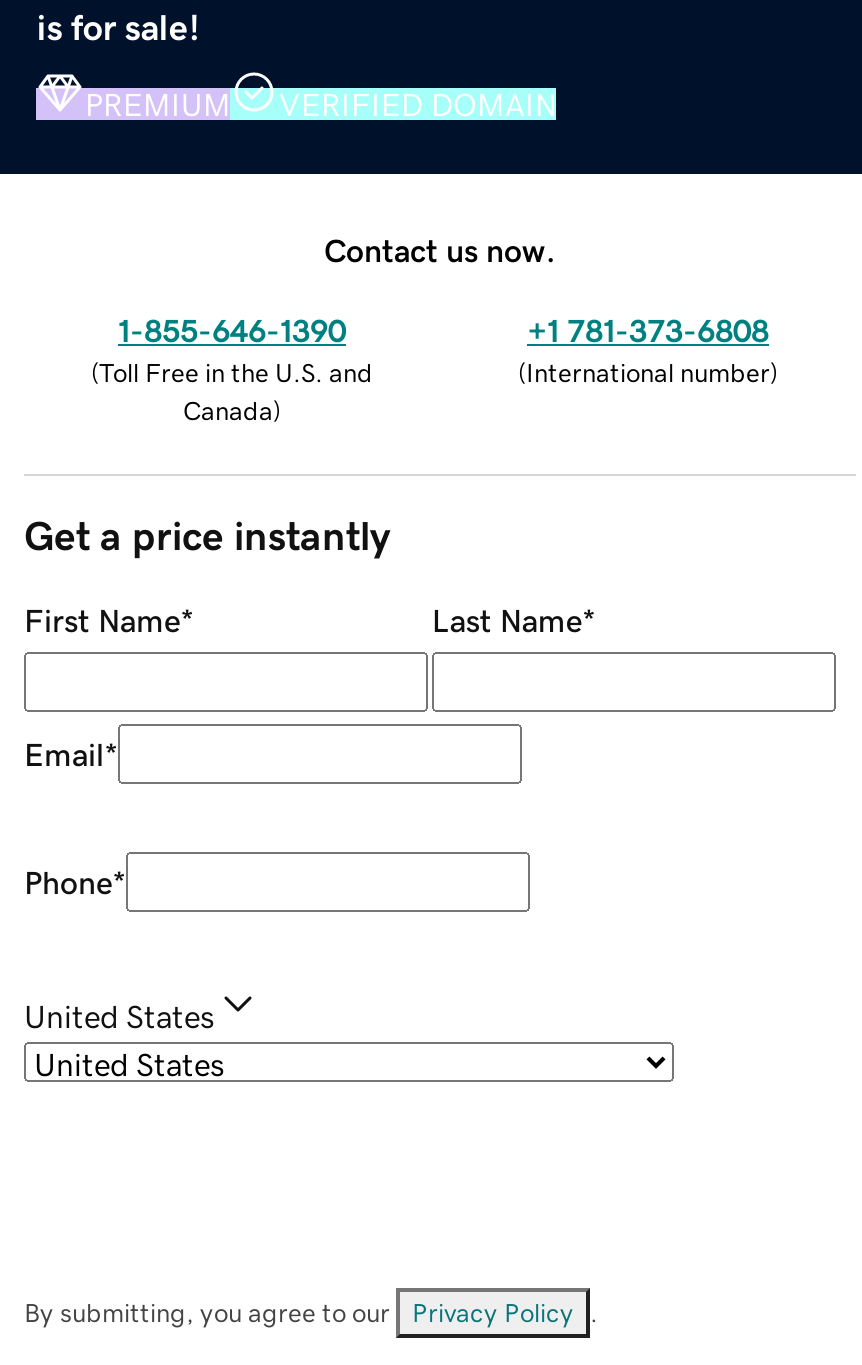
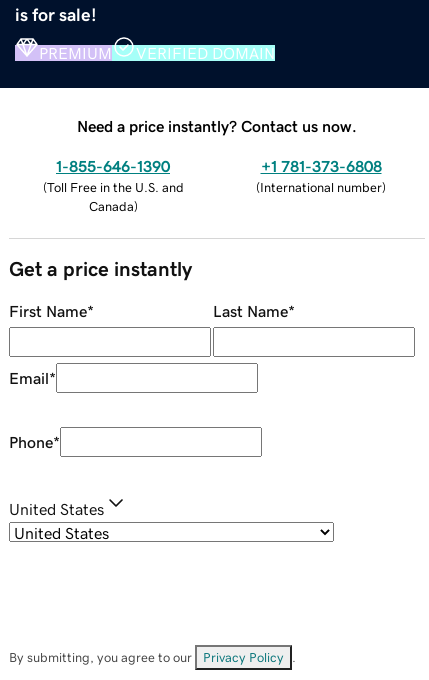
- Contact us now.
+ Need a price instantly? Contact us now.
